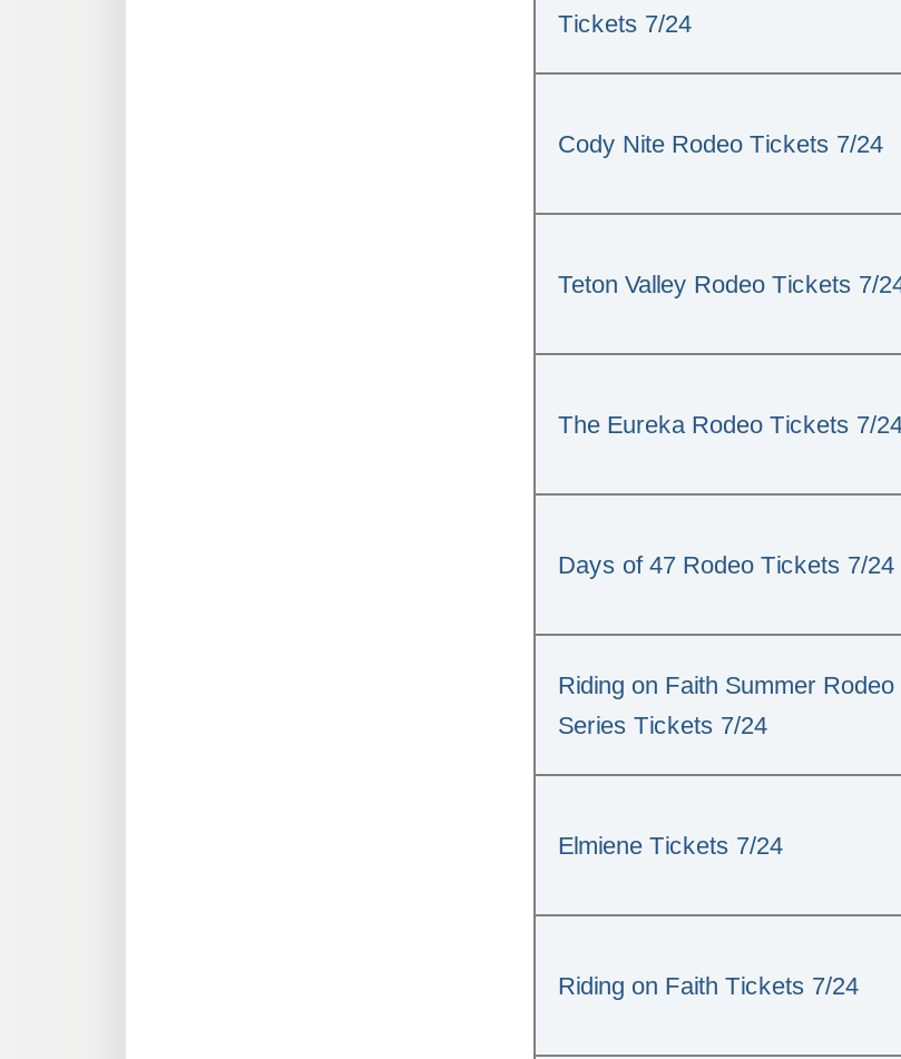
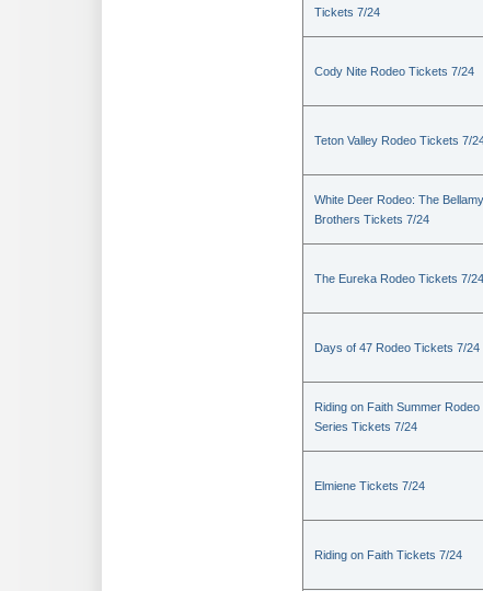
+ White Deer Rodeo: The Bellamy
+ Brothers Tickets 7/24
